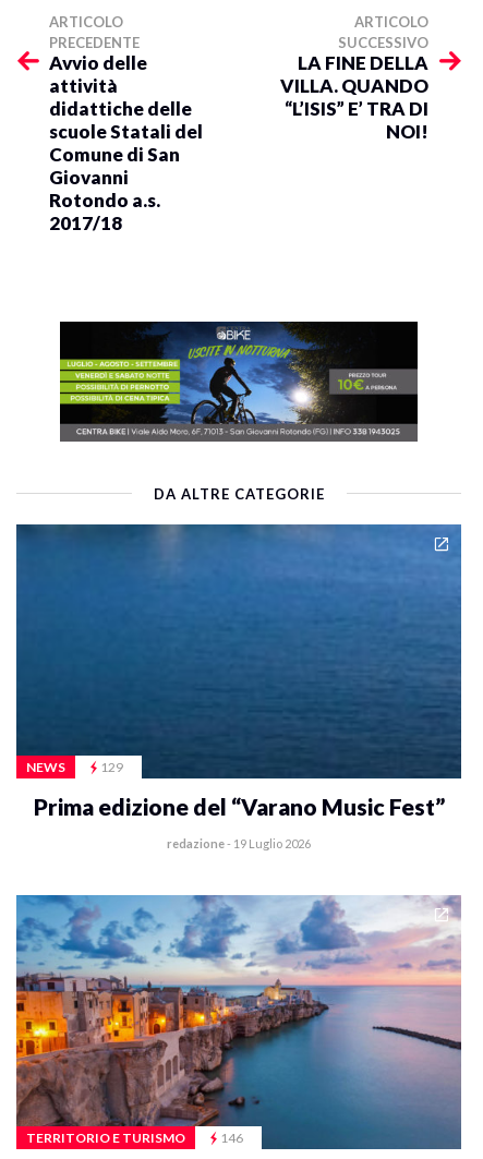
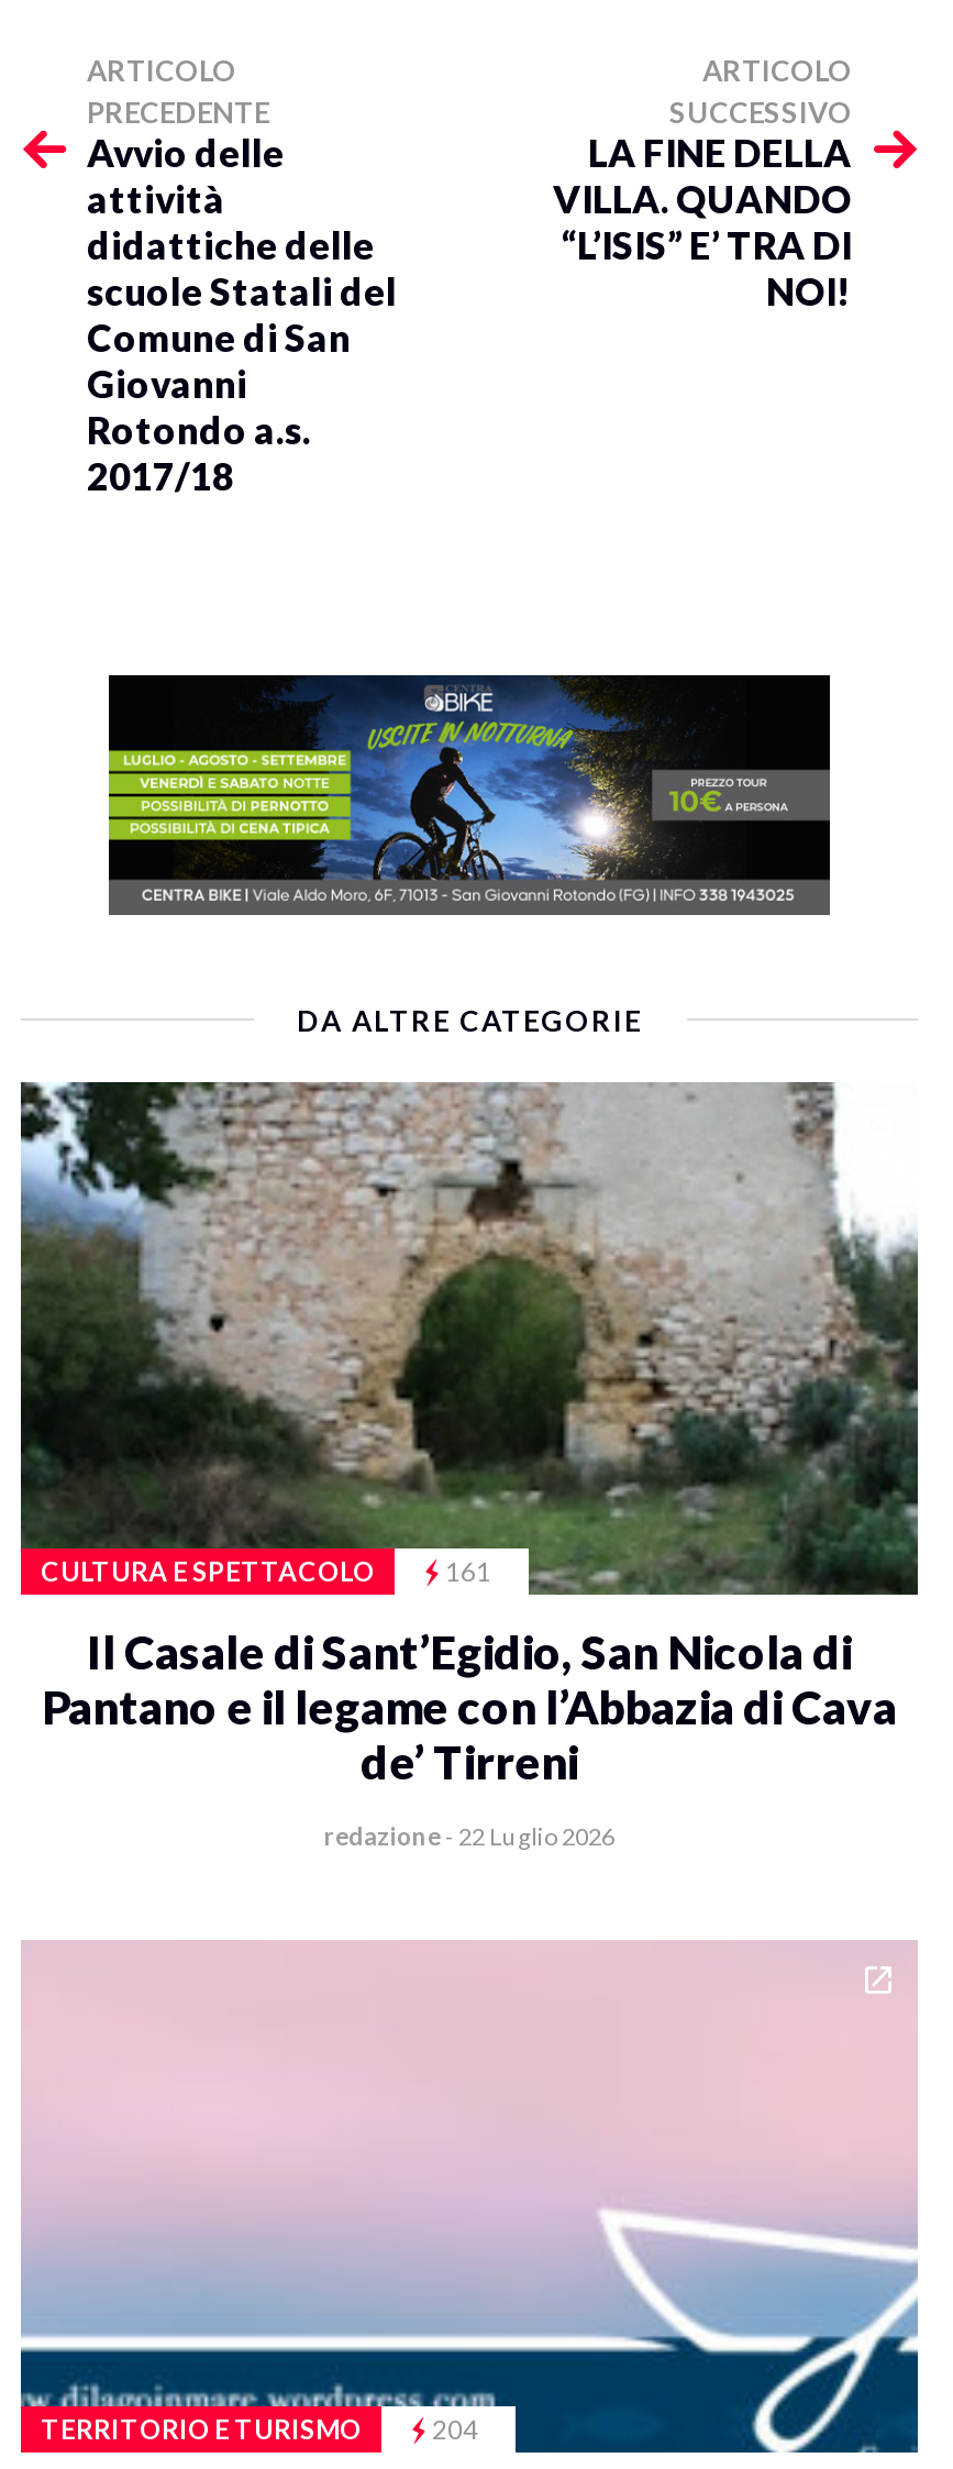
- [image]
- NEWS
- 129
+ [image]
+ CULTURA E SPETTACOLO
+ 161

- Prima edizione del “Varano Music Fest”
+ Il Casale di Sant’Egidio, San Nicola di
+ Pantano e il legame con l’Abbazia di Cava
+ de’ Tirreni

- redazione - 19 Luglio 2026
+ redazione - 22 Luglio 2026

- [image]
- 146
+ [image]
+ 204
